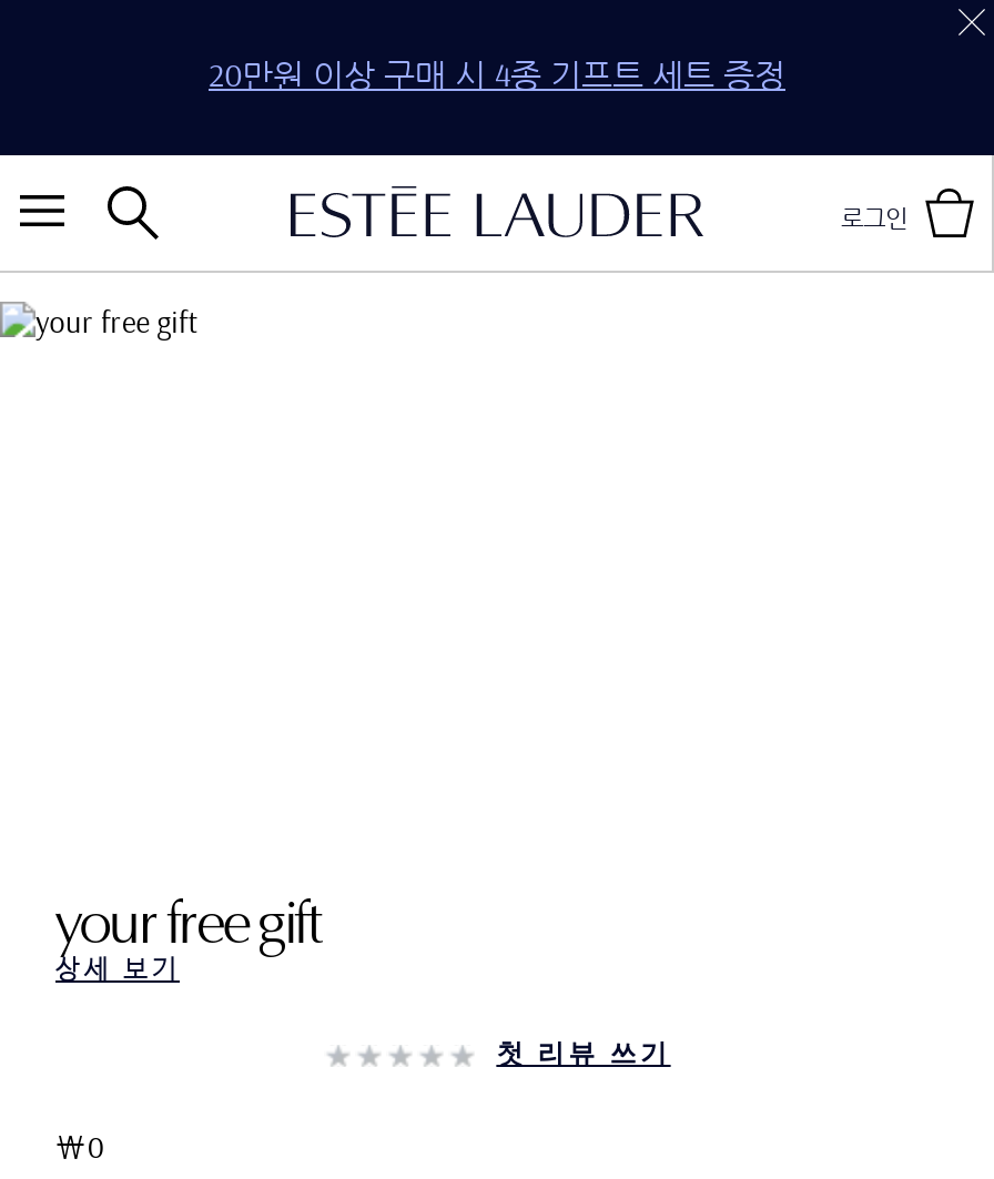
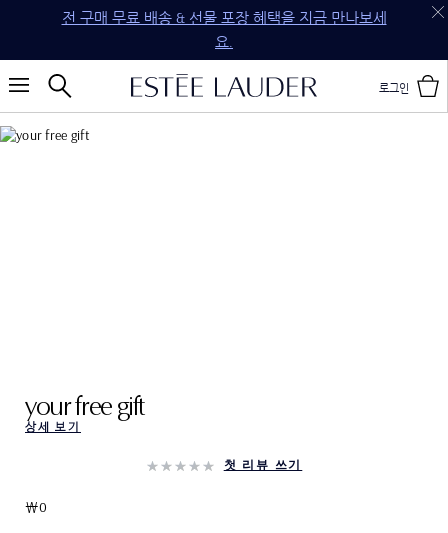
- 20만원 이상 구매 시 4종 기프트 세트 증정
+ 전 구매 무료 배송 & 선물 포장 혜택을 지금 만나보세
+ 요.
